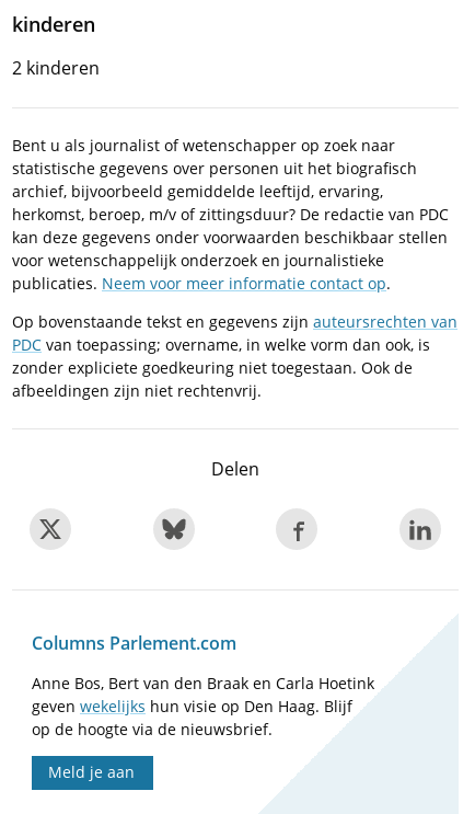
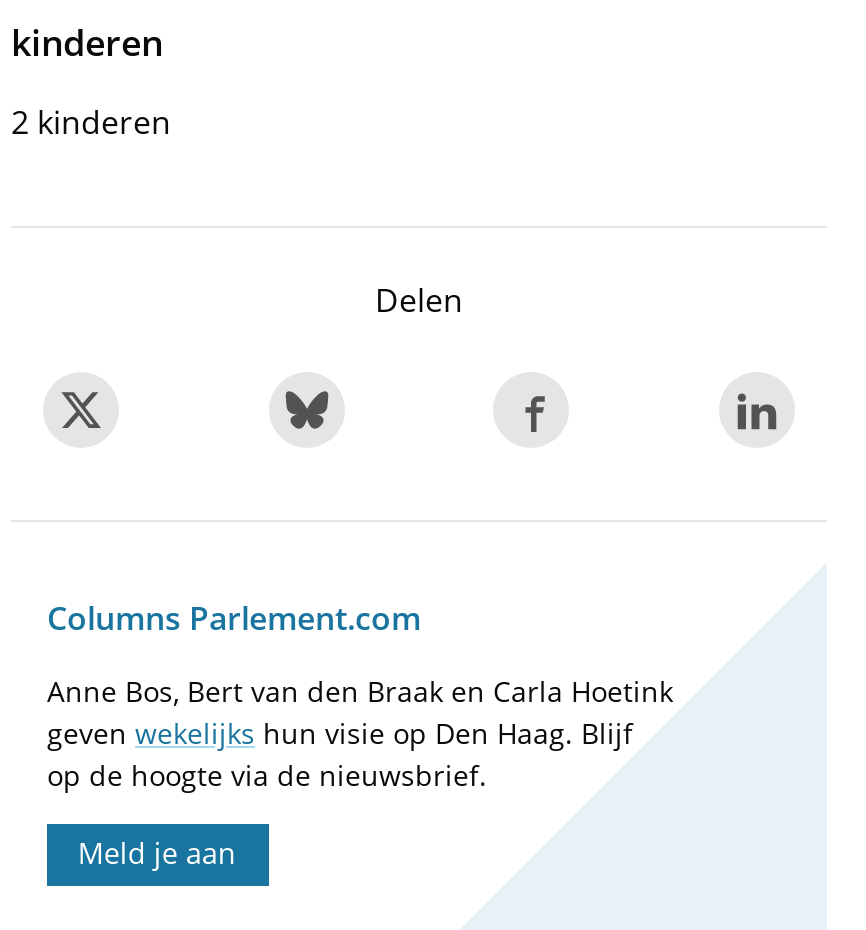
- Bent u als journalist of wetenschapper op zoek naar
- statistische gegevens over personen uit het biografisch
- archief, bijvoorbeeld gemiddelde leeftijd, ervaring,
- herkomst, beroep, m/v of zittingsduur? De redactie van PDC
- kan deze gegevens onder voorwaarden beschikbaar stellen
- voor wetenschappelijk onderzoek en journalistieke
- publicaties. Neem voor meer informatie contact op.
- Op bovenstaande tekst en gegevens zijn auteursrechten van
- PDC van toepassing; overname, in welke vorm dan ook, is
- zonder expliciete goedkeuring niet toegestaan. Ook de
- afbeeldingen zijn niet rechtenvrij.
